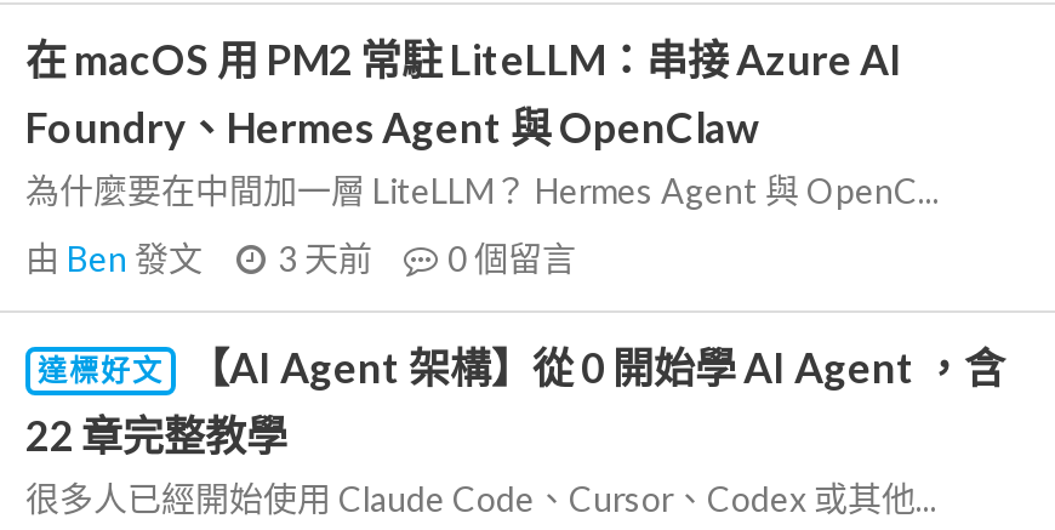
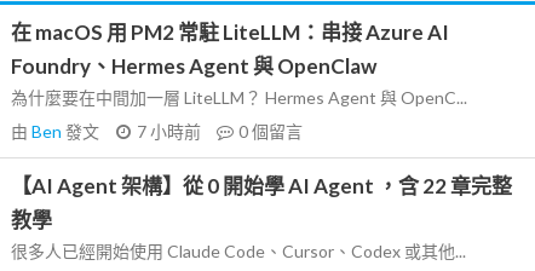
- 由Ben發文 3 天前 0個留言
+ 由Ben發文 7 小時前 0個留言

- 達標好文
- 【AI Agent 架構】從 0 開始學 AI Agent ，含
- 22 章完整教學
+ 【AI Agent 架構】從 0 開始學 AI Agent ，含 22 章完整
+ 教學
